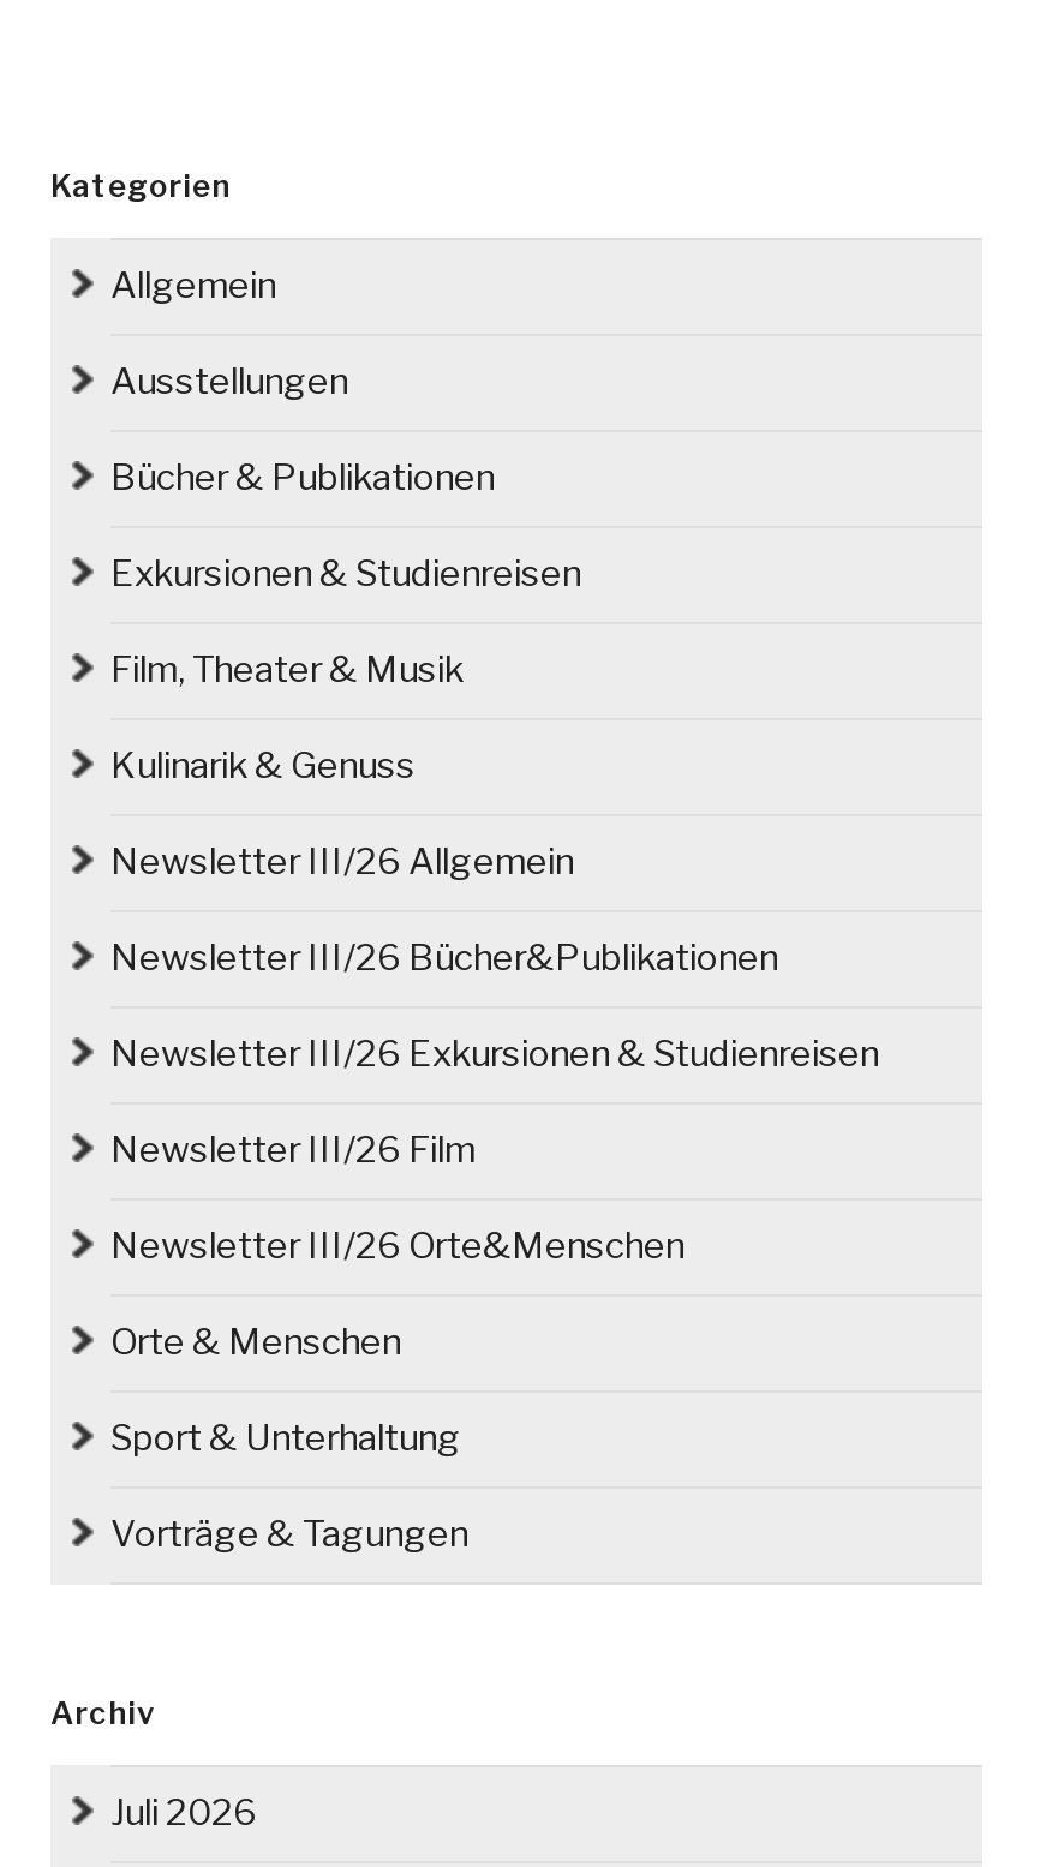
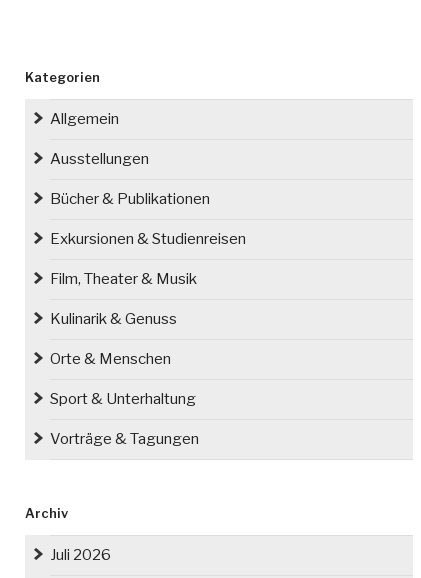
- Newsletter III/26 Allgemein
- Newsletter III/26 Bücher&Publikationen
- Newsletter III/26 Exkursionen & Studienreisen
- Newsletter III/26 Film
- Newsletter III/26 Orte&Menschen
